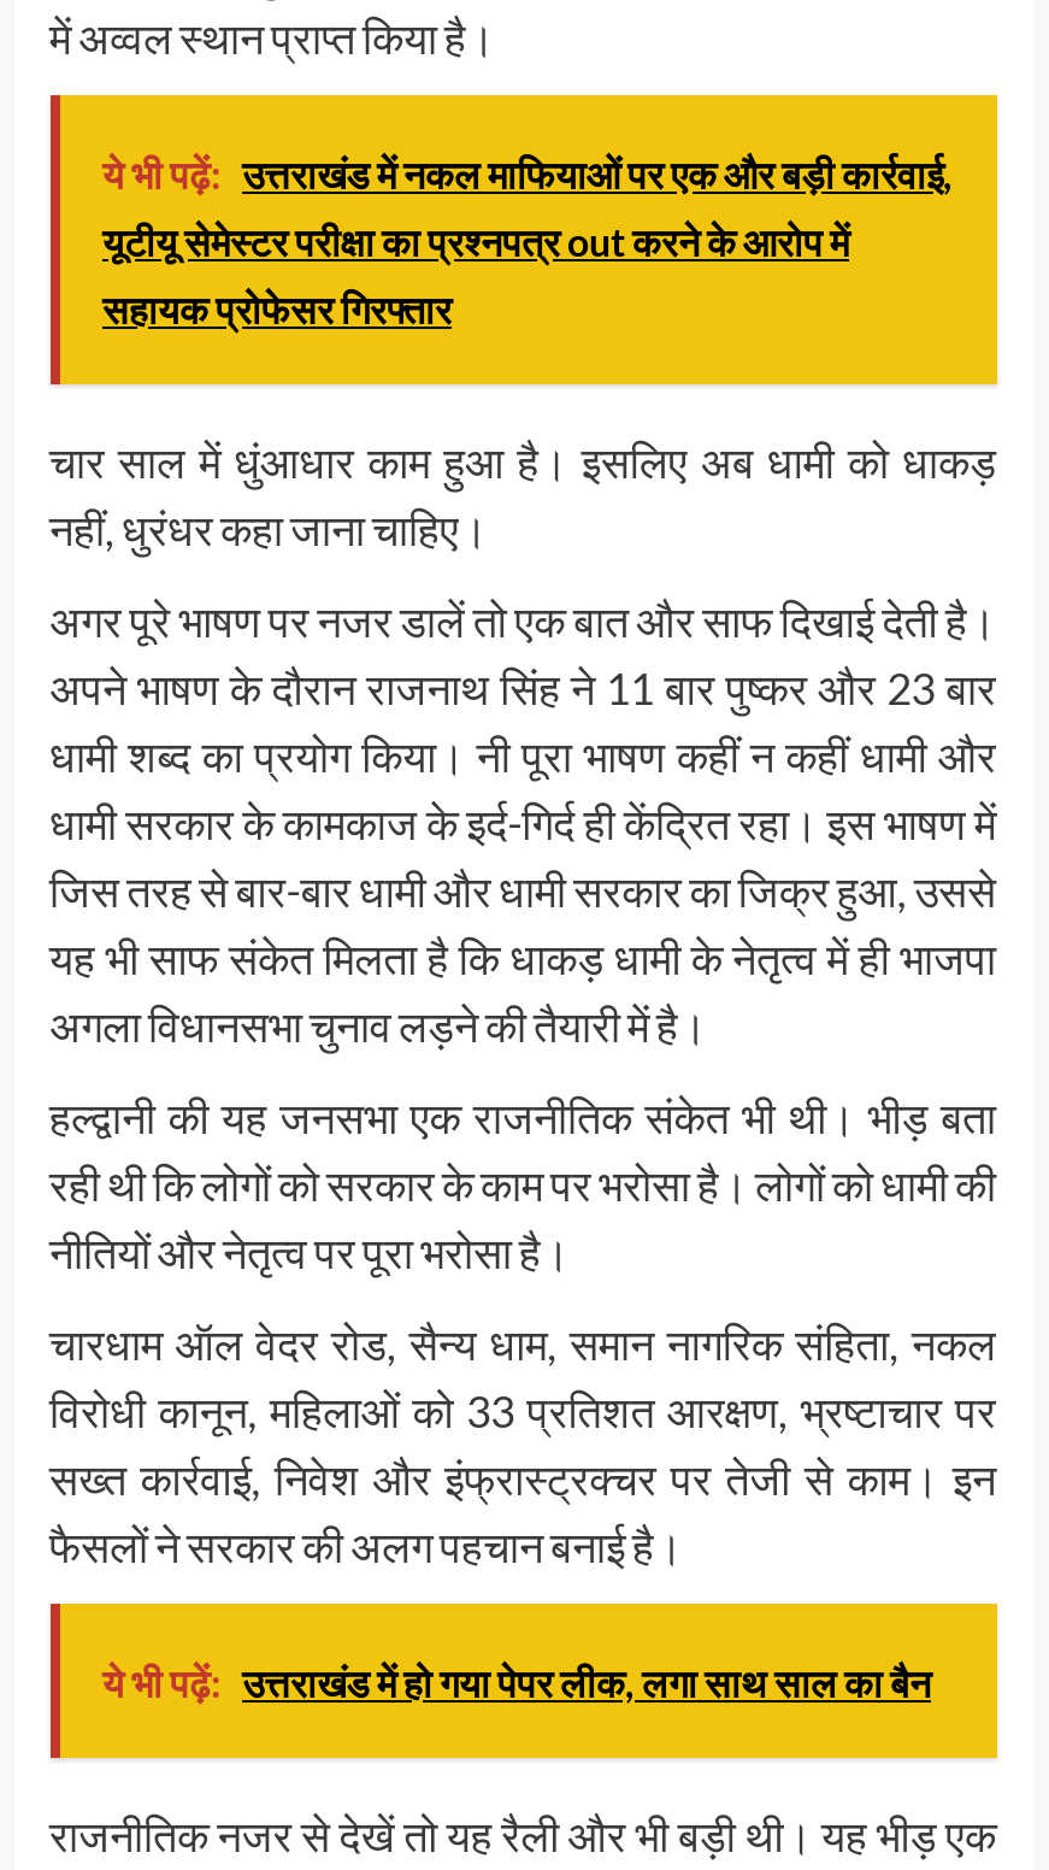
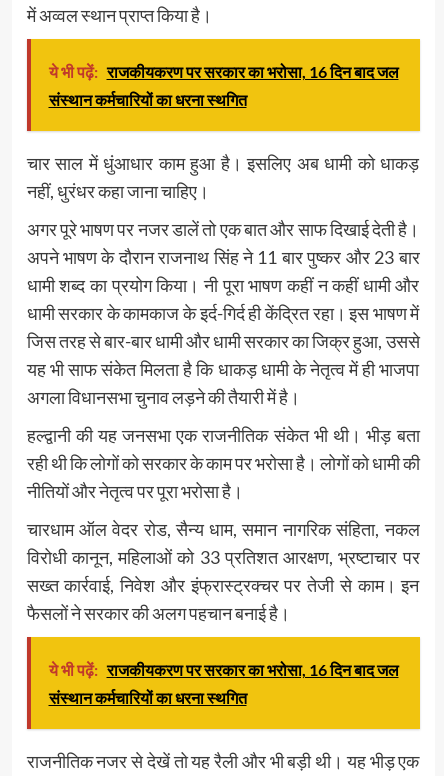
- ये भी पढ़ें: उत्तराखंड में नकल माफियाओं पर एक और बड़ी कार्रवाई,
- यूटीयू सेमेस्टर परीक्षा का प्रश्नपत्र out करने के आरोप में
- सहायक प्रोफेसर गिरफ्तार
+ ये भी पढ़ें: राजकीयकरण पर सरकार का भरोसा, 16 दिन बाद जल
+ संस्थान कर्मचारियों का धरना स्थगित

moved up: चार साल में धुंआधार काम हुआ है। इसलिए अब धामी को धाकड़ | नहीं, धुरंधर कहा जाना चाहिए। | अगर पूरे भाषण पर नजर डालें तो एक बात और साफ दिखाई देती है। | ... | सख्त कार्रवाई, निवेश और इंफ्रास्ट्रक्चर पर तेजी से काम। इन | फैसलों ने सरकार की अलग पहचान बनाई है।

- ये भी पढ़ें: उत्तराखंड में हो गया पेपर लीक, लगा साथ साल का बैन
+ ये भी पढ़ें: राजकीयकरण पर सरकार का भरोसा, 16 दिन बाद जल
+ संस्थान कर्मचारियों का धरना स्थगित
